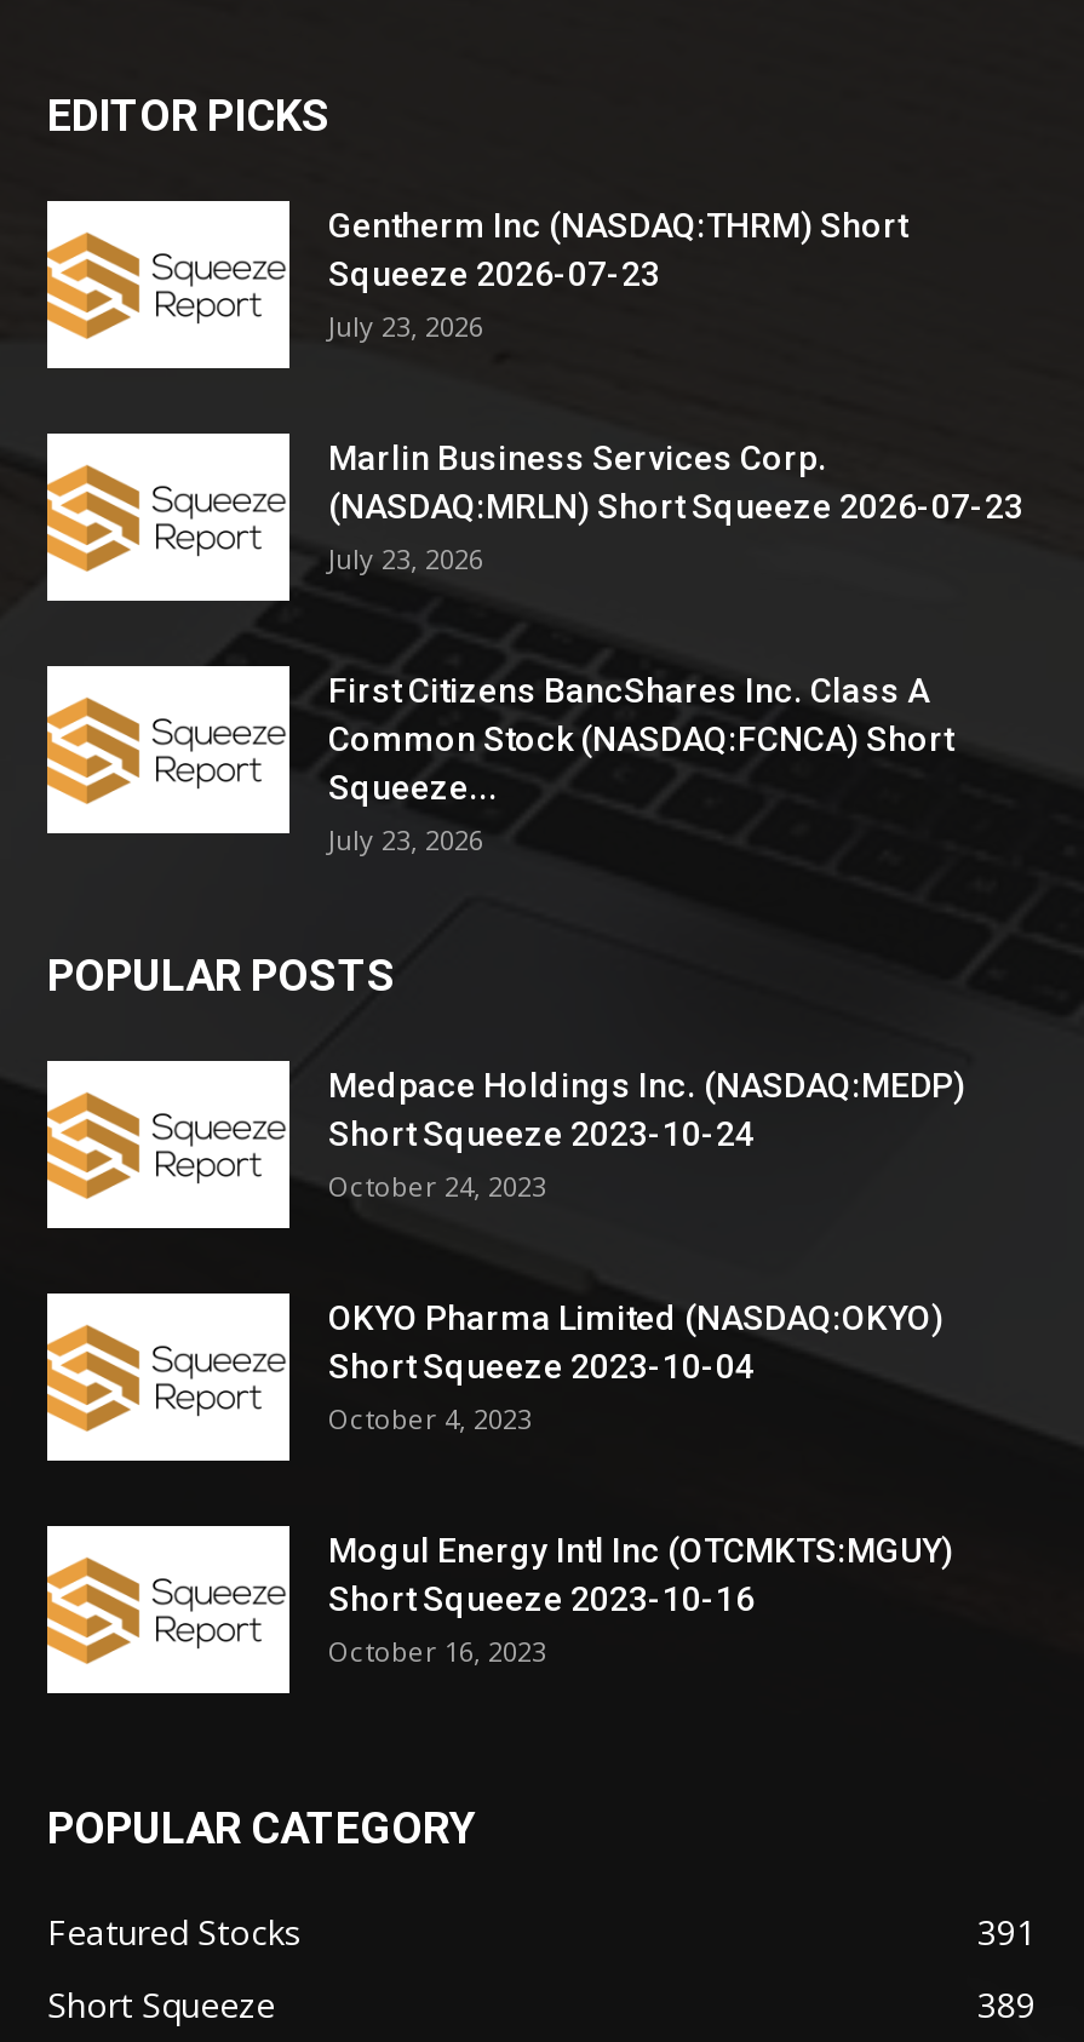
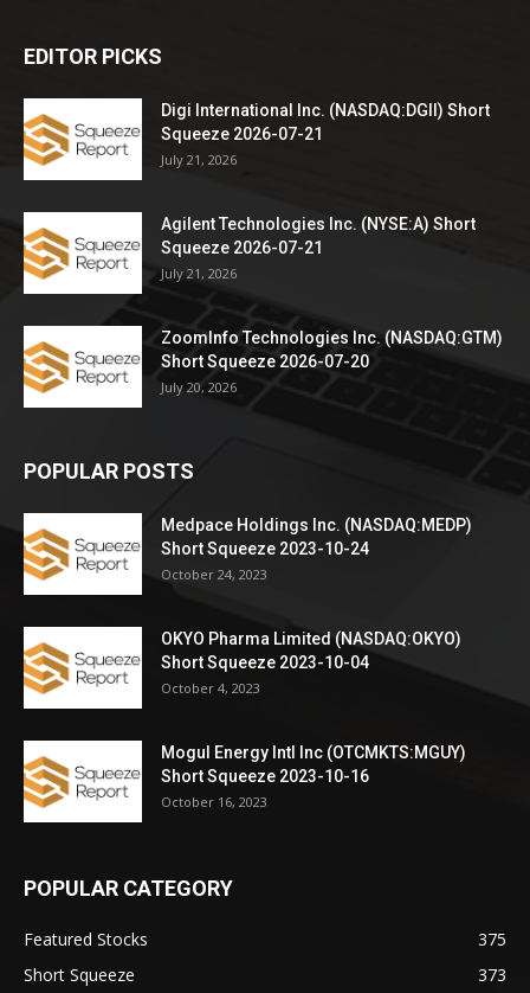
- Gentherm Inc (NASDAQ:THRM) Short
- Squeeze 2026-07-23
- July 23, 2026
+ Digi International Inc. (NASDAQ:DGII) Short
+ Squeeze 2026-07-21
+ July 21, 2026

- Marlin Business Services Corp.
- (NASDAQ:MRLN) Short Squeeze 2026-07-23
- July 23, 2026
+ Agilent Technologies Inc. (NYSE:A) Short
+ Squeeze 2026-07-21
+ July 21, 2026

- First Citizens BancShares Inc. Class A
- Common Stock (NASDAQ:FCNCA) Short
- Squeeze...
- July 23, 2026
+ ZoomInfo Technologies Inc. (NASDAQ:GTM)
+ Short Squeeze 2026-07-20
+ July 20, 2026

- 391
+ 375

- 389
+ 373
